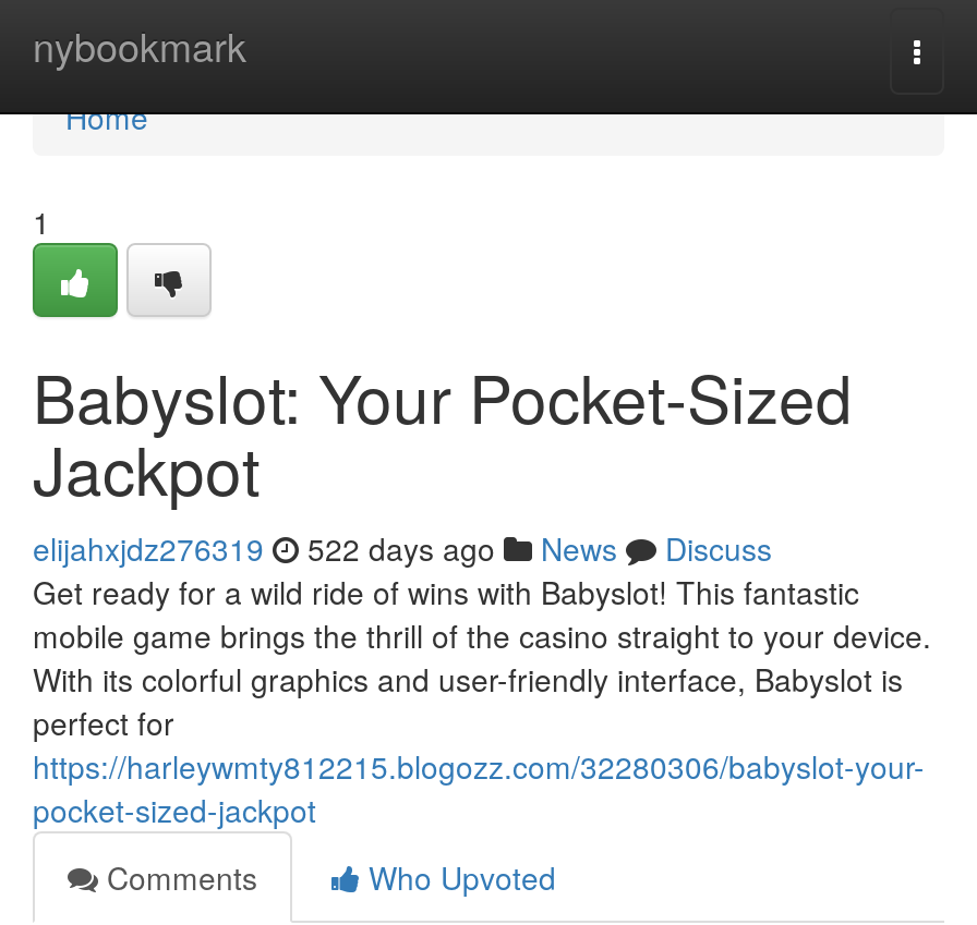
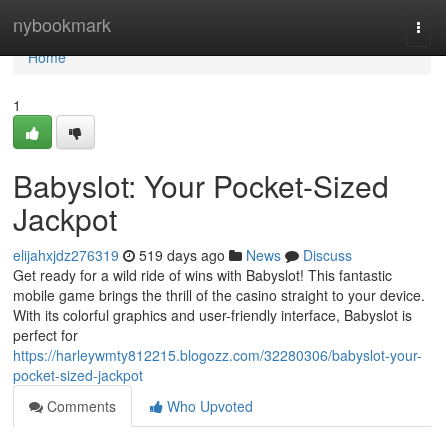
- elijahxjdz276319 522 days ago News Discuss
+ elijahxjdz276319 519 days ago News Discuss
